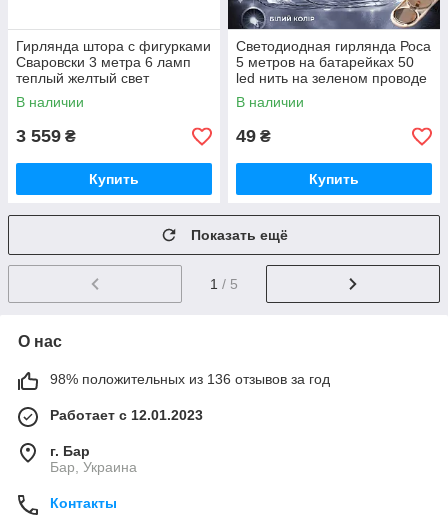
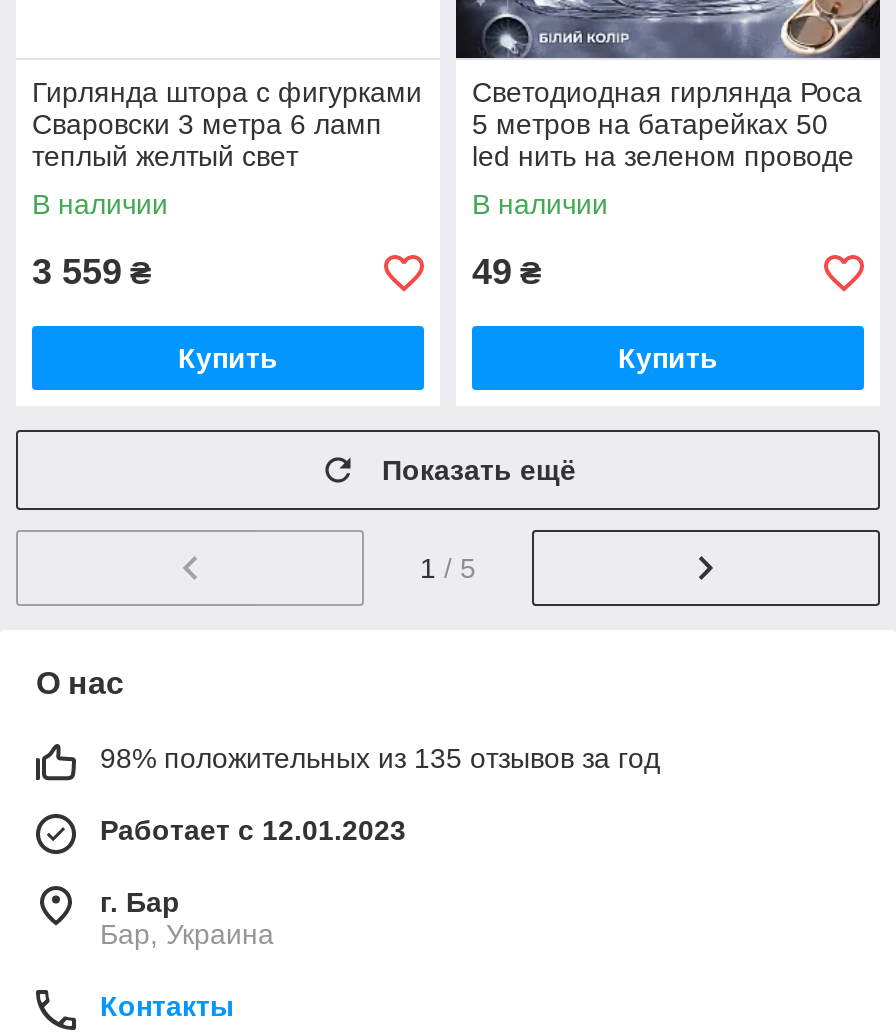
- 98% положительных из 136 отзывов за год
+ 98% положительных из 135 отзывов за год
